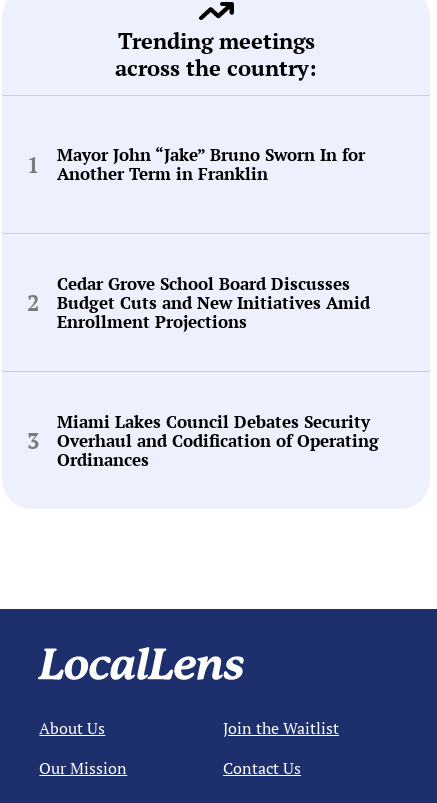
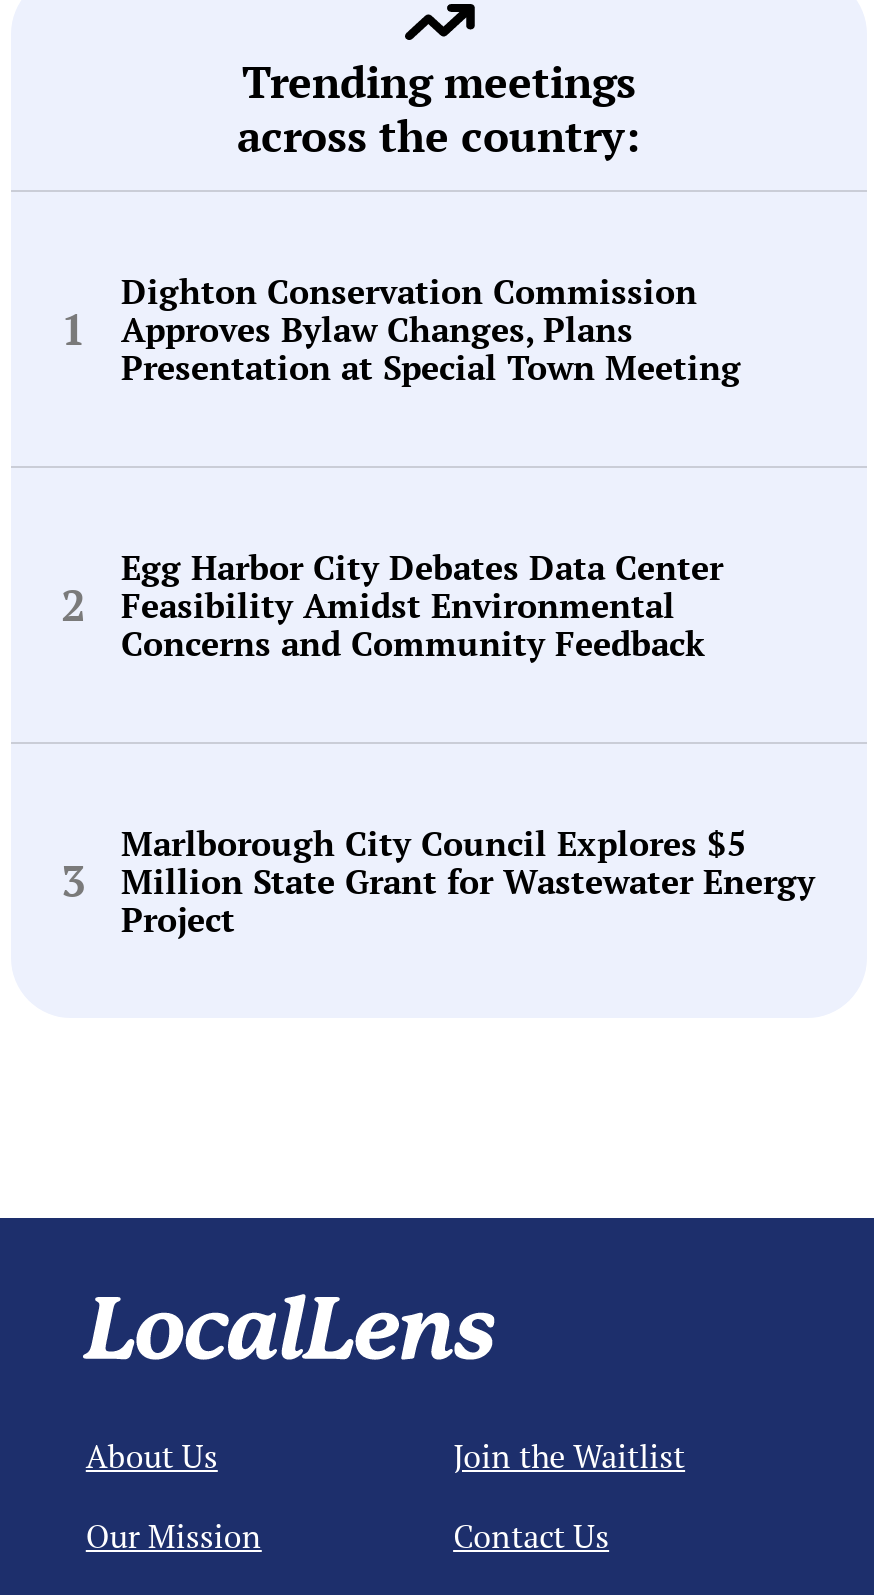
- Mayor John “Jake” Bruno Sworn In for
- Another Term in Franklin
+ Dighton Conservation Commission
+ Approves Bylaw Changes, Plans
+ Presentation at Special Town Meeting

- Cedar Grove School Board Discusses
- Budget Cuts and New Initiatives Amid
- Enrollment Projections
+ Egg Harbor City Debates Data Center
+ Feasibility Amidst Environmental
+ Concerns and Community Feedback

- Miami Lakes Council Debates Security
- Overhaul and Codification of Operating
- Ordinances
+ Marlborough City Council Explores $5
+ Million State Grant for Wastewater Energy
+ Project
